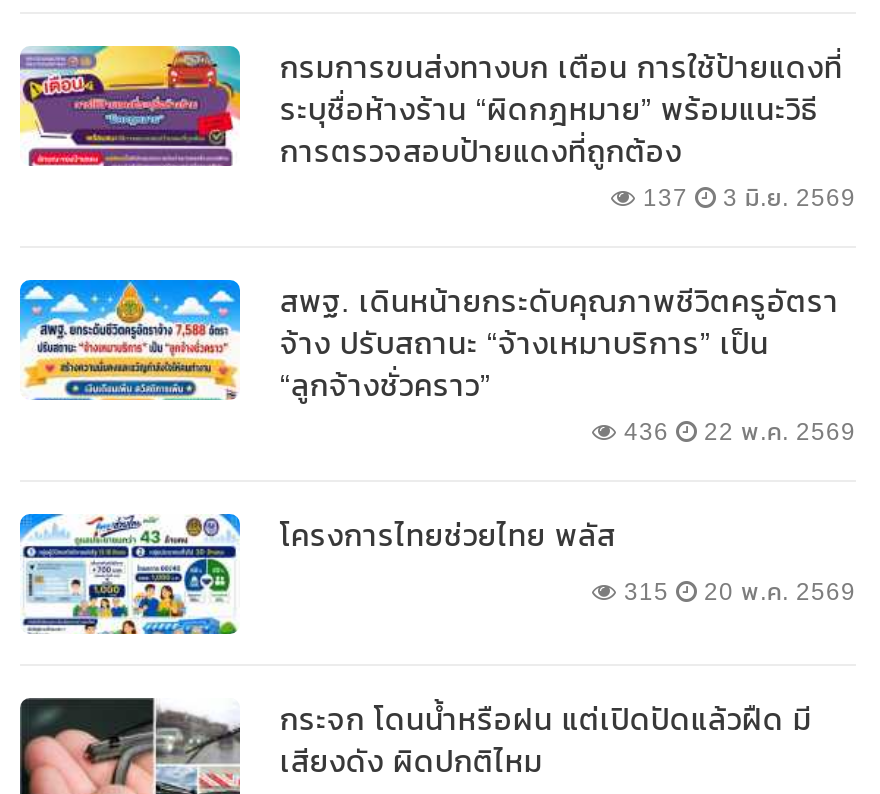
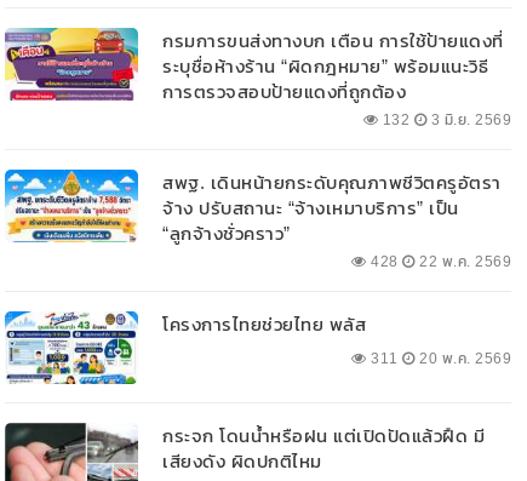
- 137 3 มิ.ย. 2569
+ 132 3 มิ.ย. 2569

- 436 22 พ.ค. 2569
+ 428 22 พ.ค. 2569

- 315 20 พ.ค. 2569
+ 311 20 พ.ค. 2569
